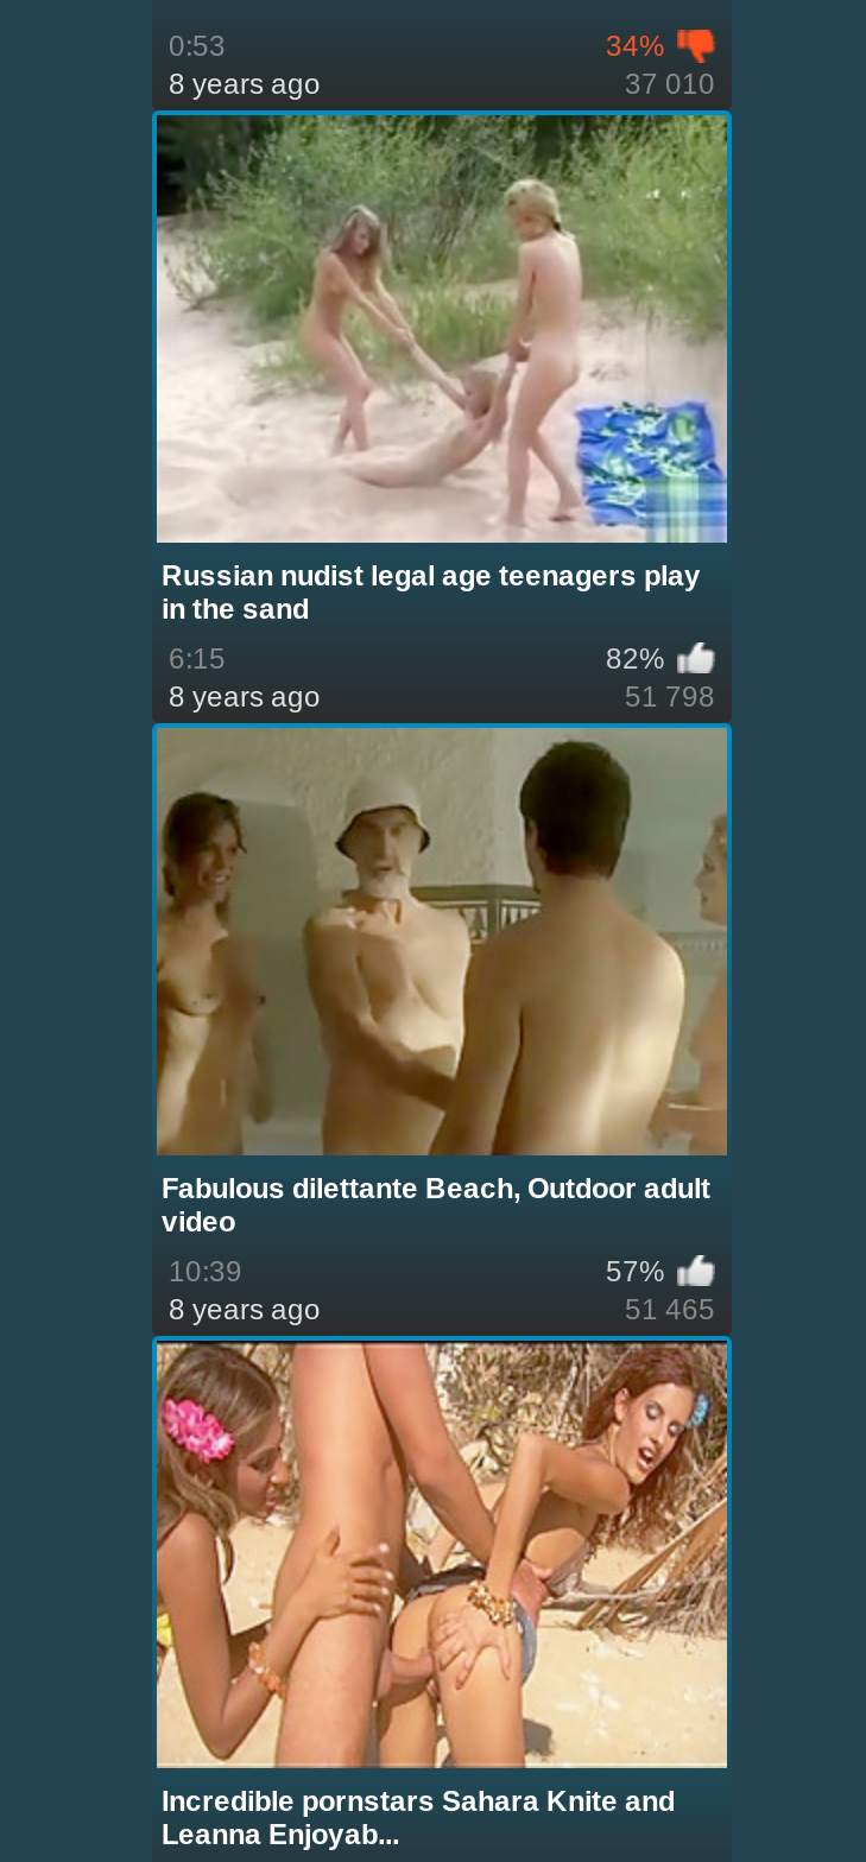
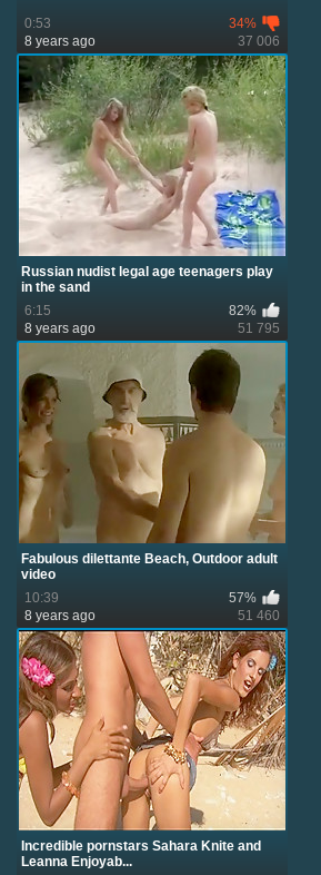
- 37 010
+ 37 006

- 51 798
+ 51 795

- 51 465
+ 51 460
